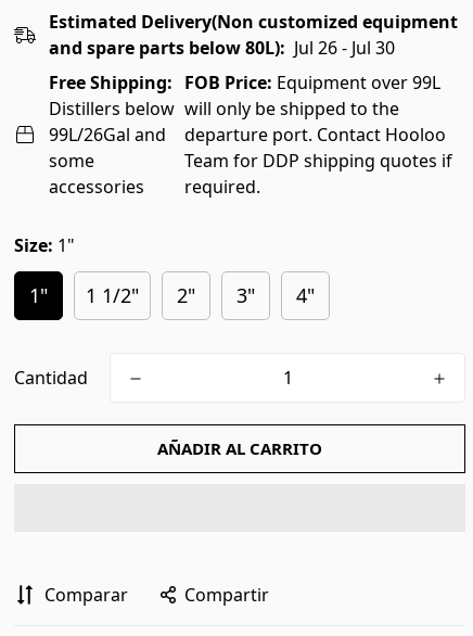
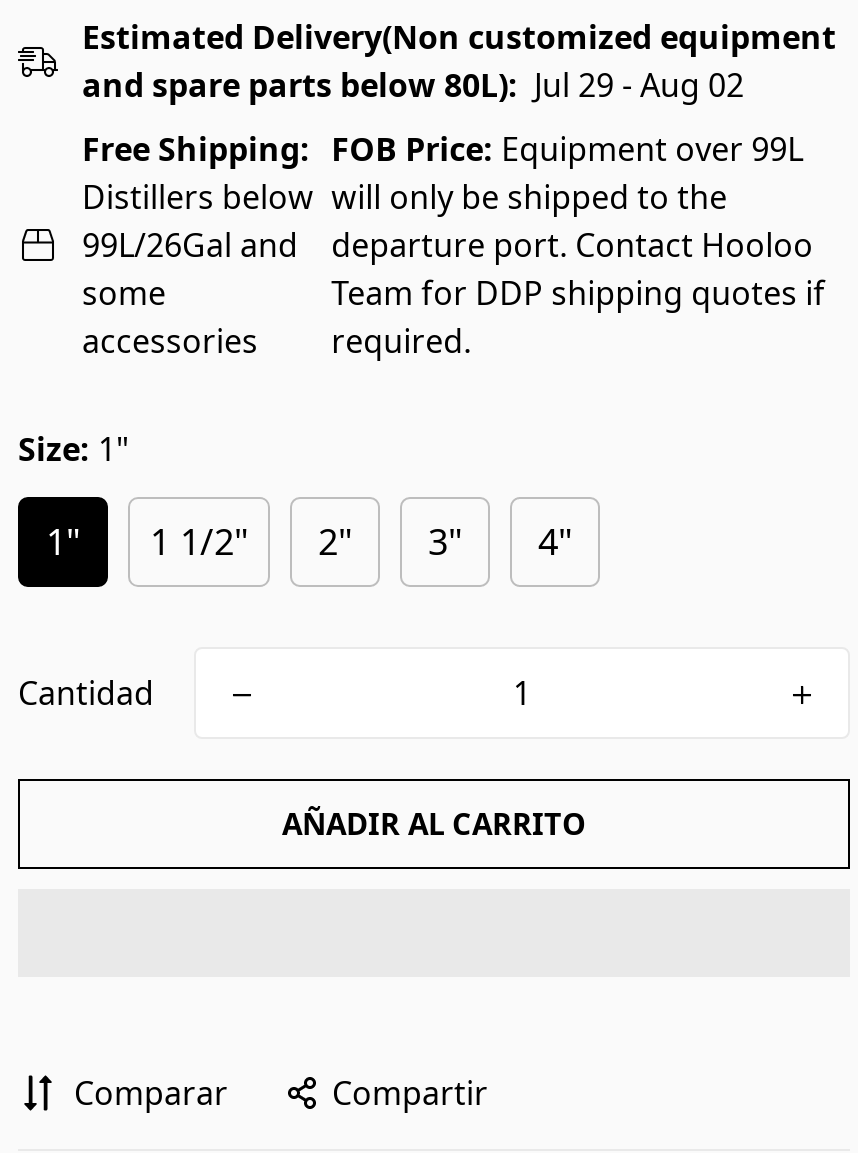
- and spare parts below 80L): Jul 26 - Jul 30
+ and spare parts below 80L): Jul 29 - Aug 02
